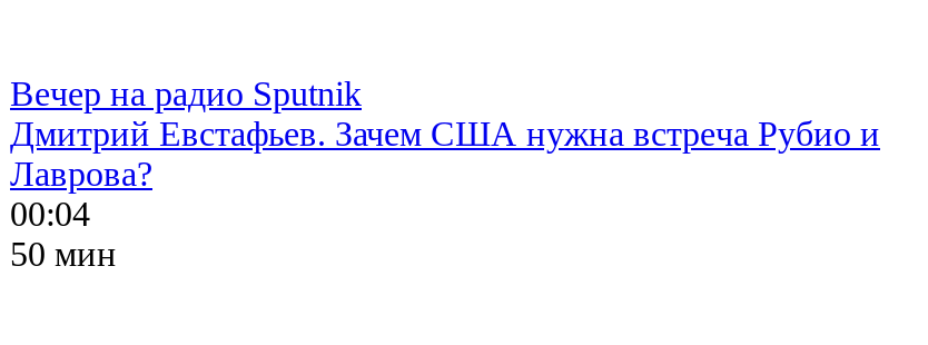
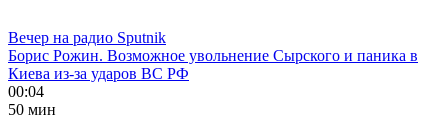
- Дмитрий Евстафьев. Зачем США нужна встреча Рубио и
- Лаврова?
+ Борис Рожин. Возможное увольнение Сырского и паника в
+ Киева из-за ударов ВС РФ
